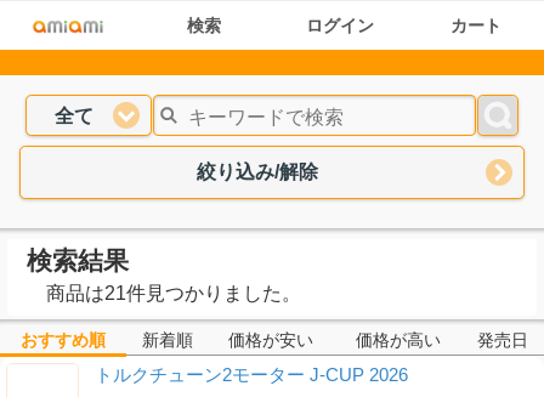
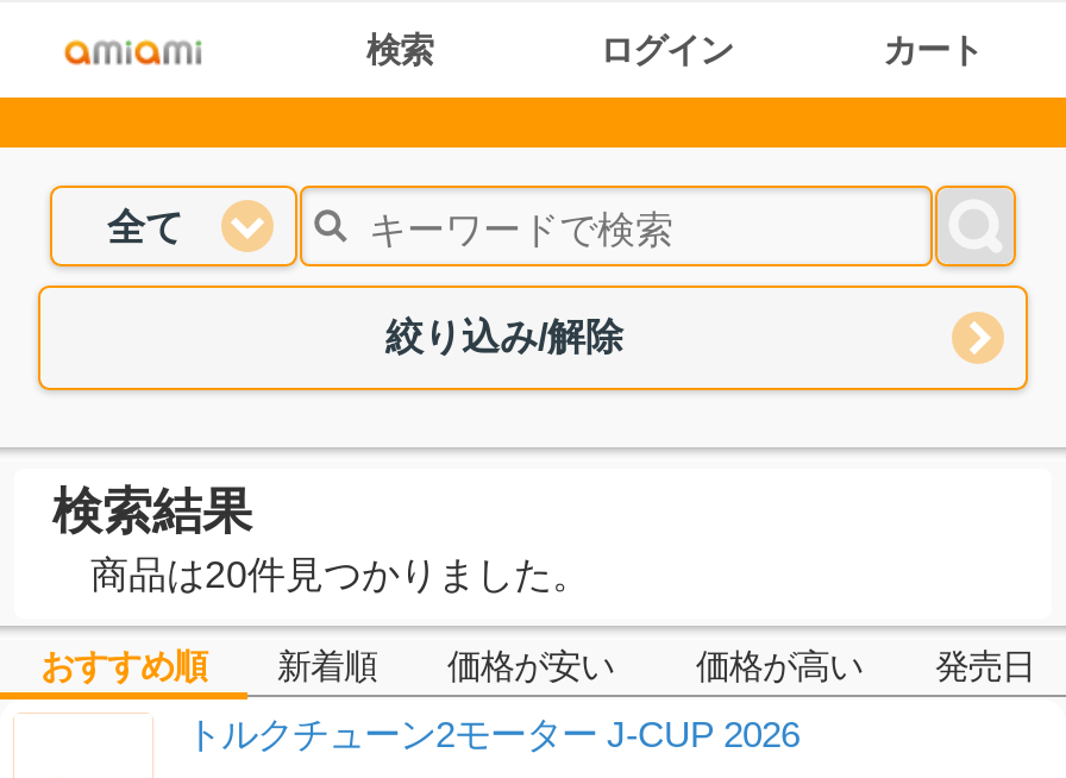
- 商品は21件見つかりました。
+ 商品は20件見つかりました。
